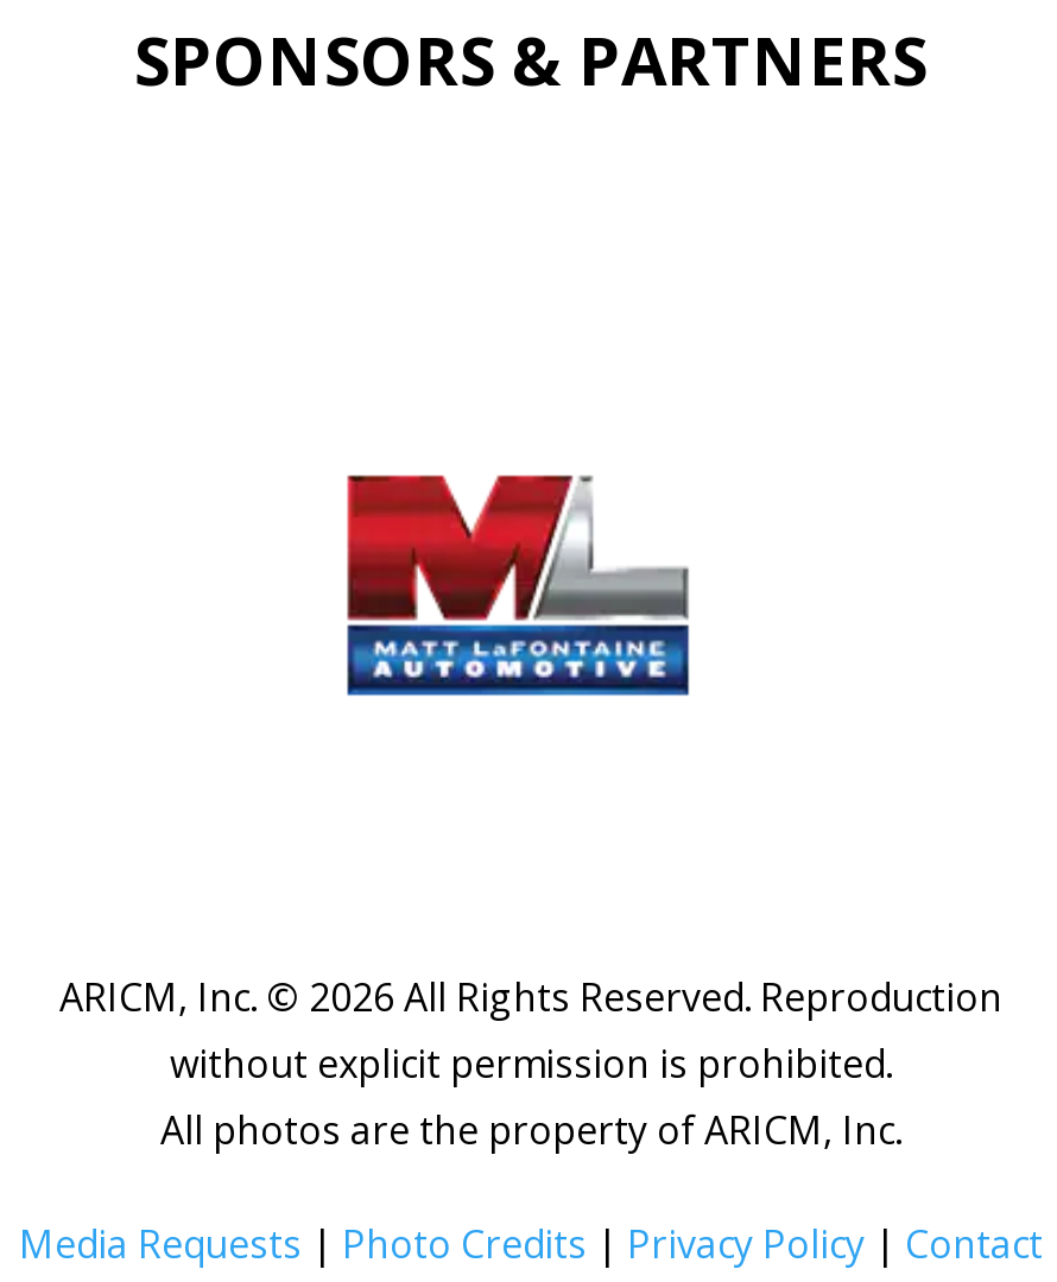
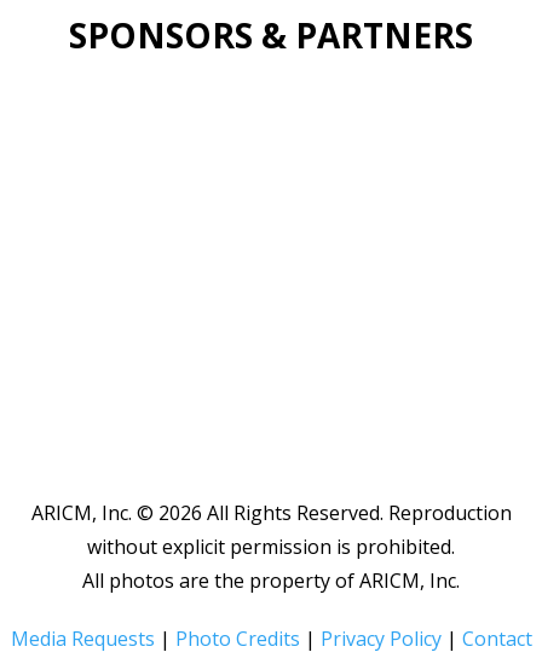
- [image]
